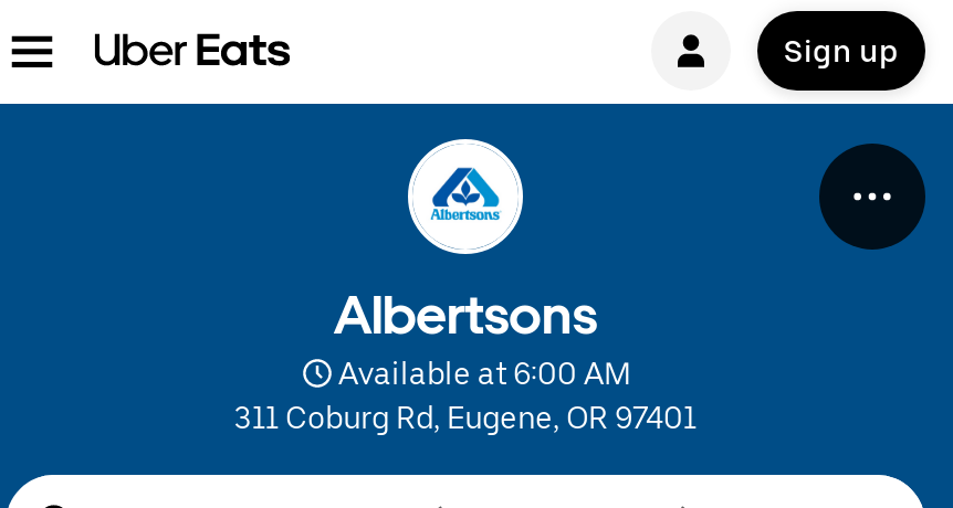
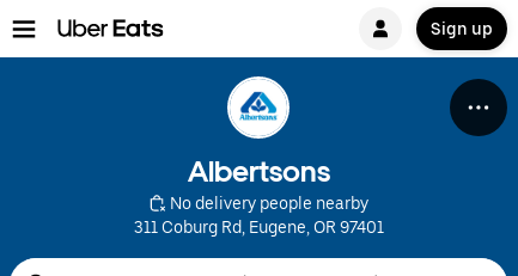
- Available at 6:00 AM
+ No delivery people nearby
